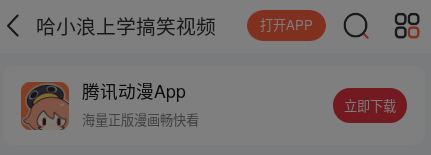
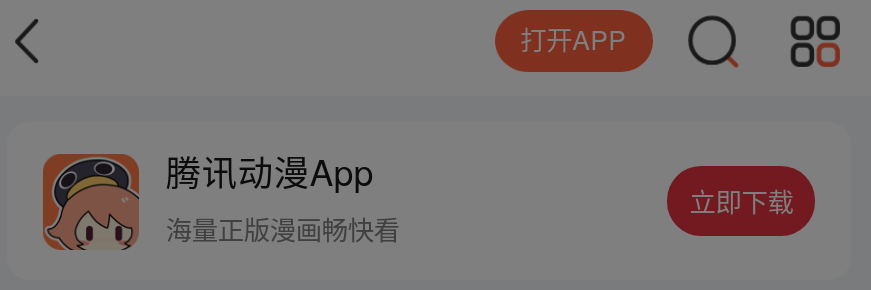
- 哈小浪上学搞笑视频
